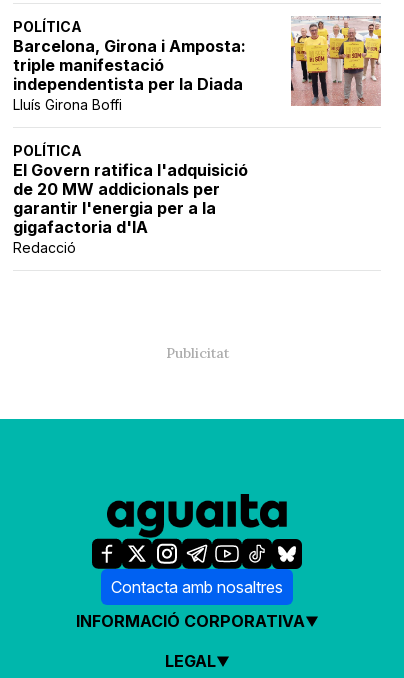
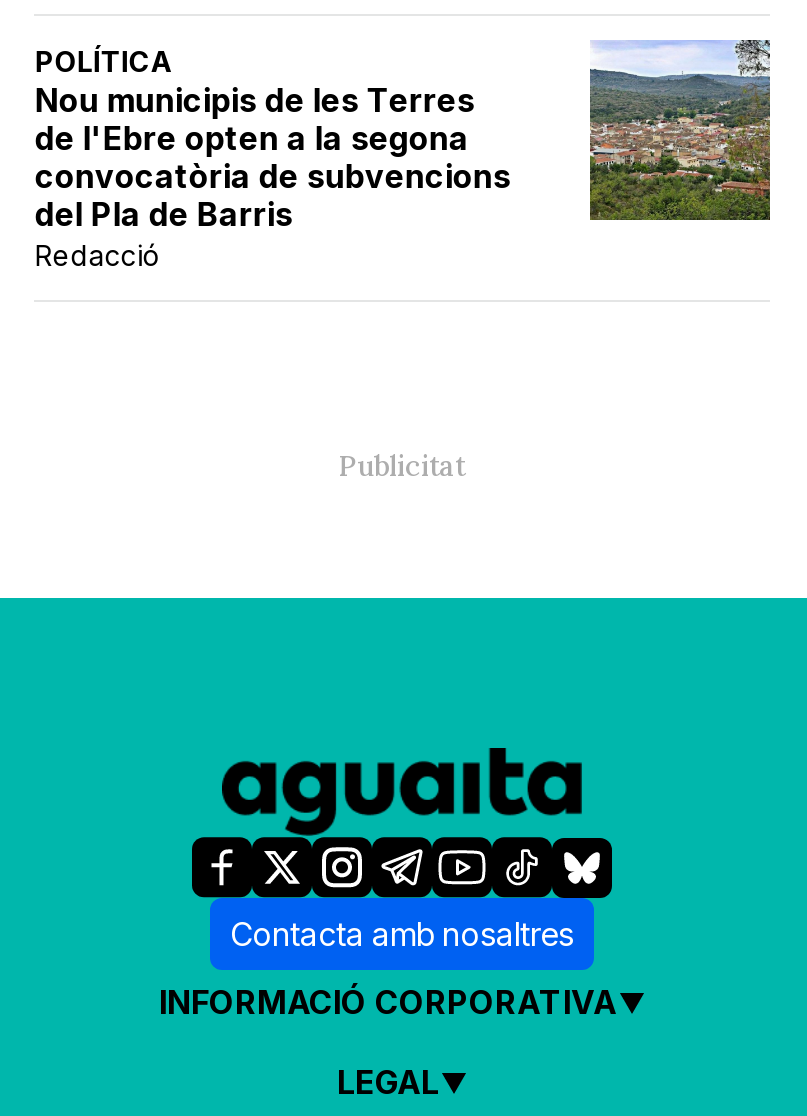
- [image]
+ [image]

- Barcelona, Girona i Amposta:
- triple manifestació
- independentista per la Diada
- Lluís Girona Boffi
- POLÍTICA
- El Govern ratifica l'adquisició
- de 20 MW addicionals per
- garantir l'energia per a la
- gigafactoria d'IA
+ Nou municipis de les Terres
+ de l'Ebre opten a la segona
+ convocatòria de subvencions
+ del Pla de Barris
